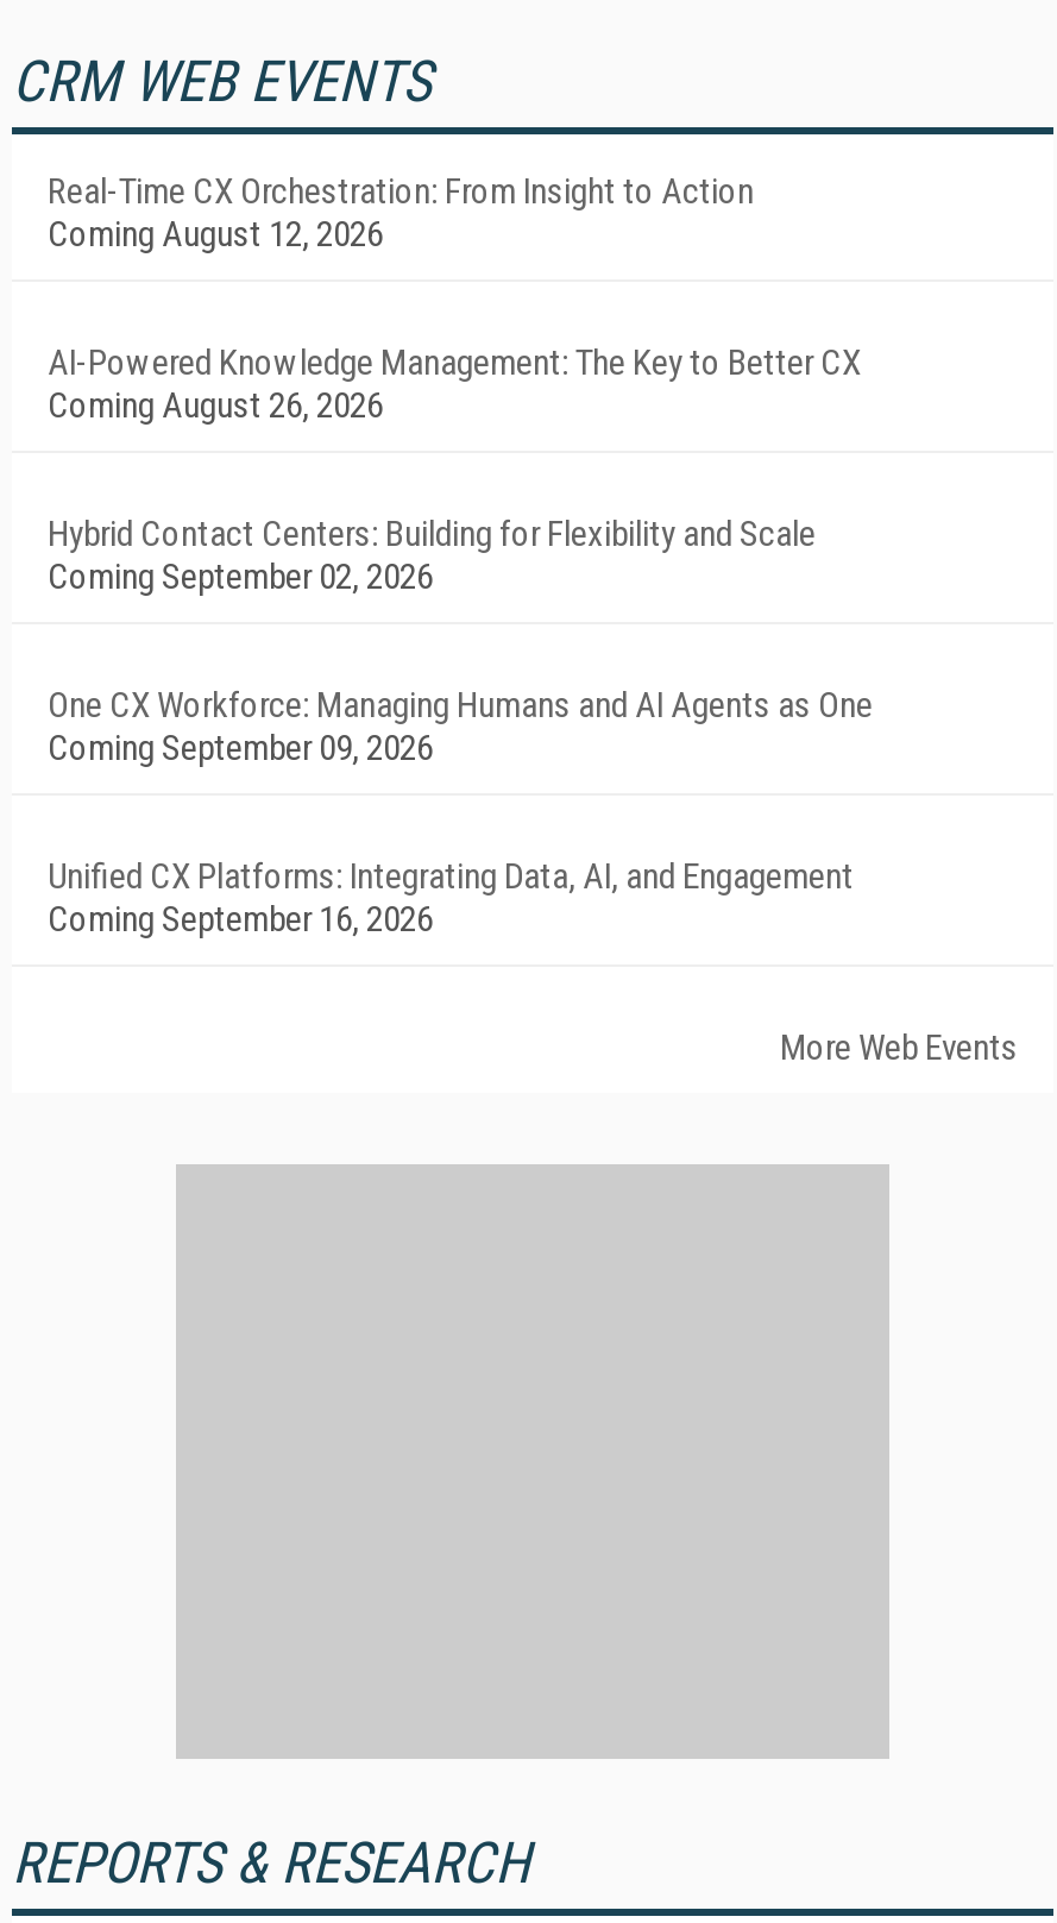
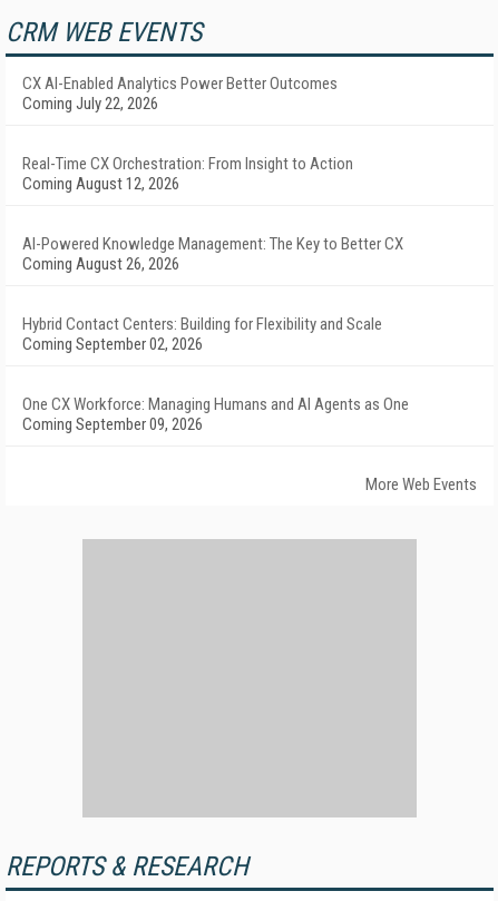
+ CX AI-Enabled Analytics Power Better Outcomes
+ Coming July 22, 2026

moved down: Real-Time CX Orchestration: From Insight to Action | Coming August 12, 2026 | AI-Powered Knowledge Management: The Key to Better CX | Coming August 26, 2026 | Hybrid Contact Centers: Building for Flexibility and Scale | Coming September 02, 2026 | One CX Workforce: Managing Humans and AI Agents as One | Coming September 09, 2026

- Unified CX Platforms: Integrating Data, AI, and Engagement
- Coming September 16, 2026
